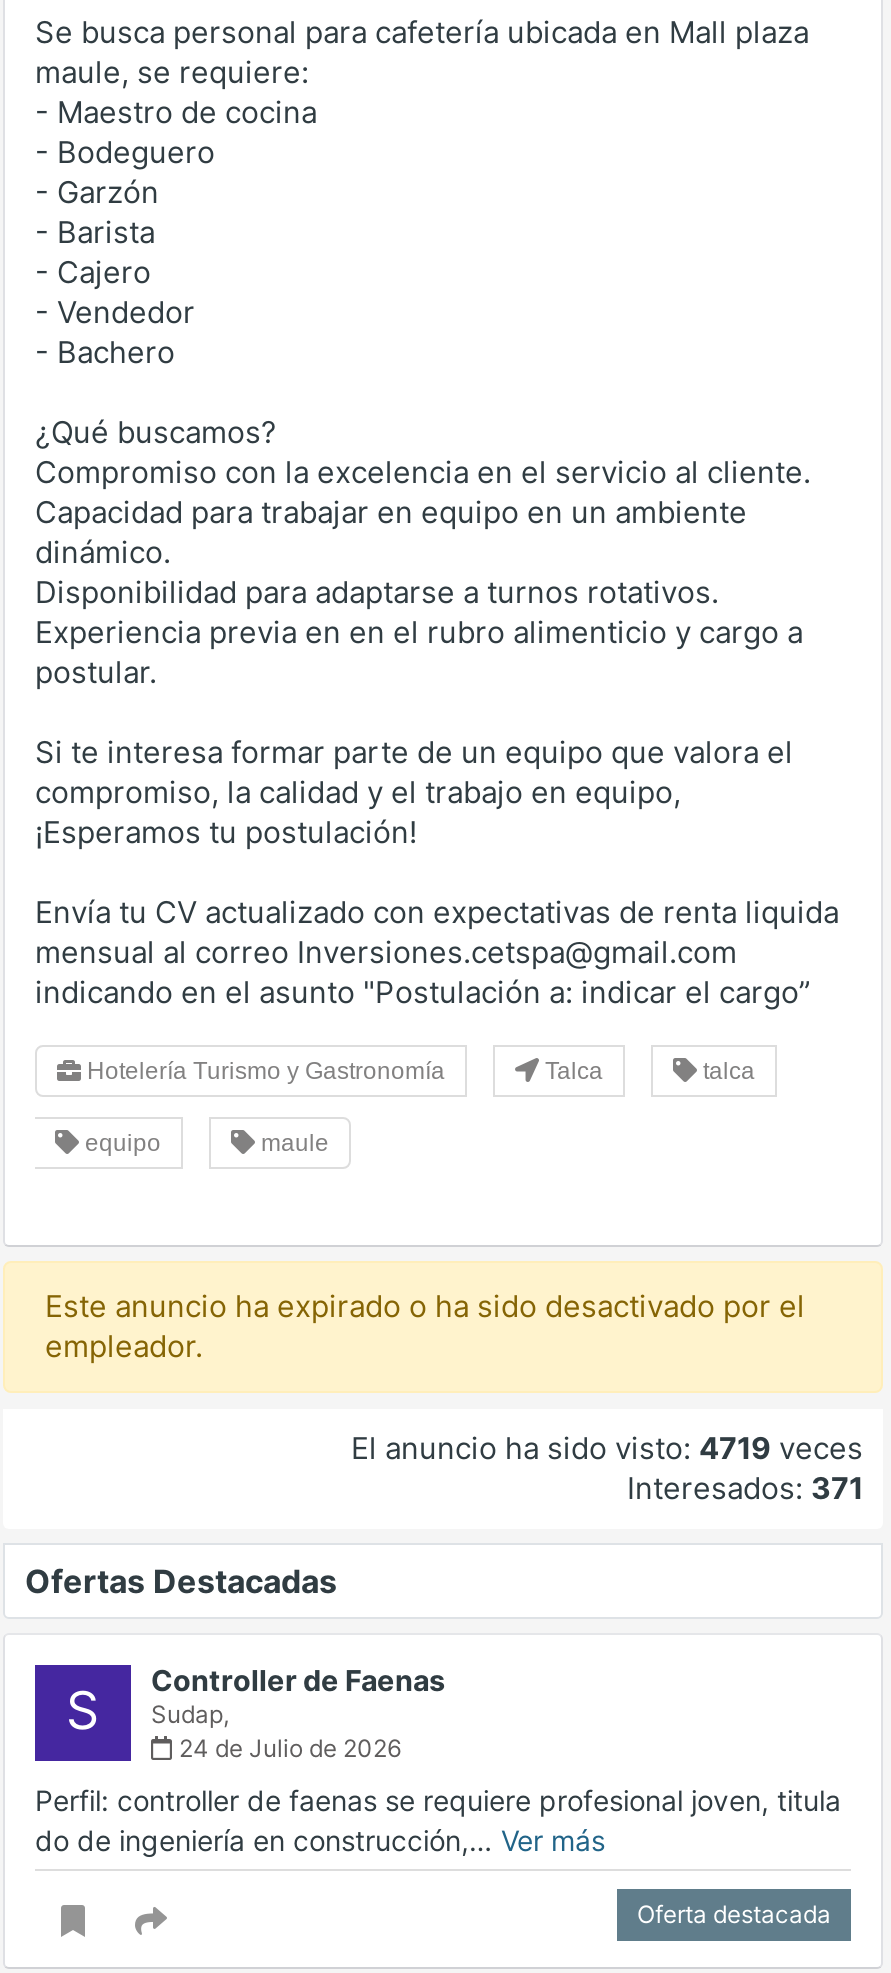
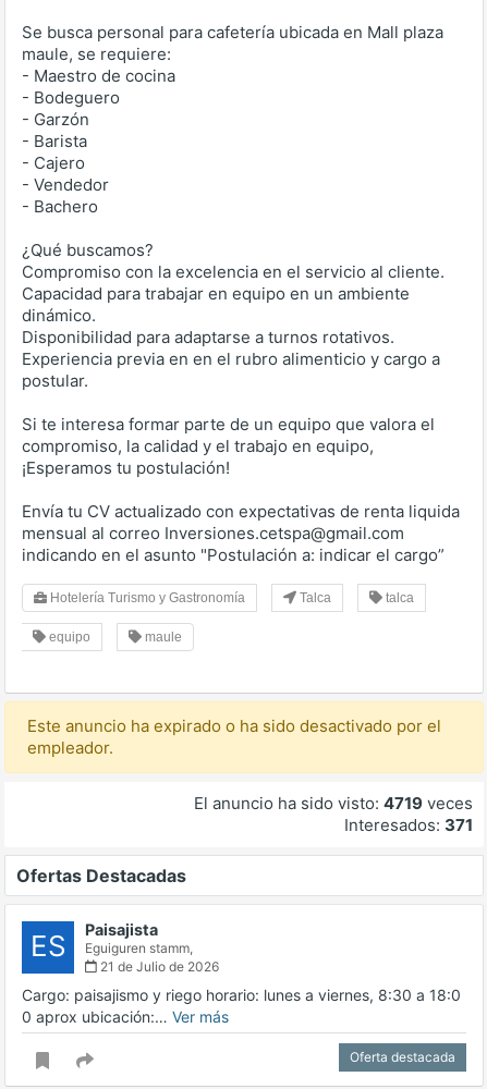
- S
- Controller de Faenas
- Sudap,
- 24 de Julio de 2026
+ ES
+ Paisajista
+ Eguiguren stamm,
+ 21 de Julio de 2026

- Perfil: controller de faenas se requiere profesional joven, titula
- do de ingeniería en construcción,… Ver más
+ Cargo: paisajismo y riego horario: lunes a viernes, 8:30 a 18:0
+ 0 aprox ubicación:… Ver más
